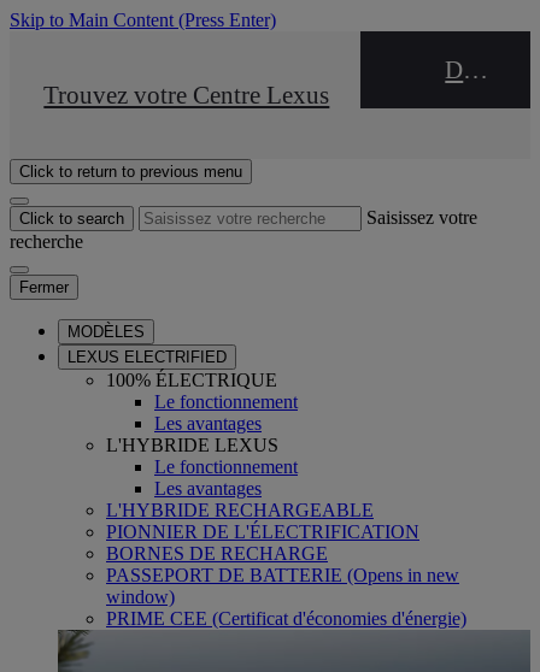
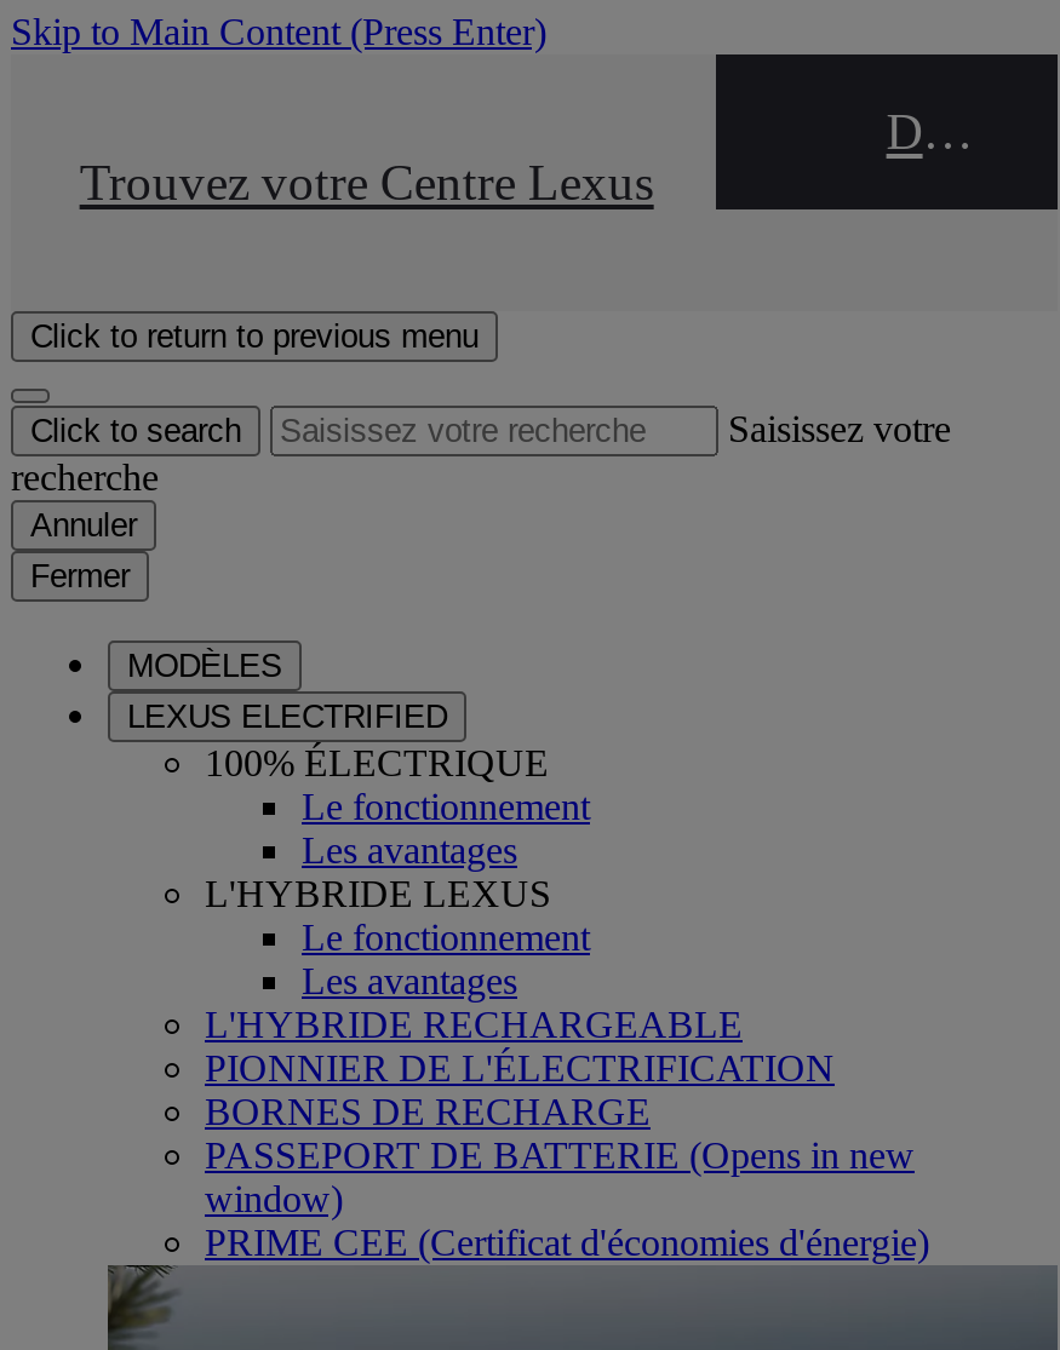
+ Annuler
